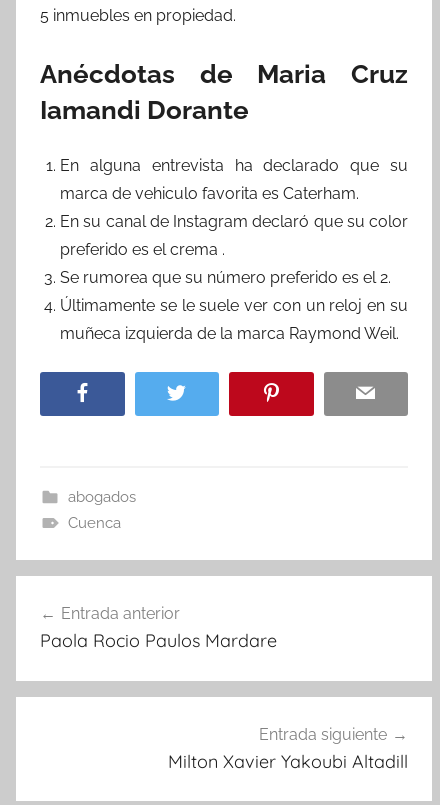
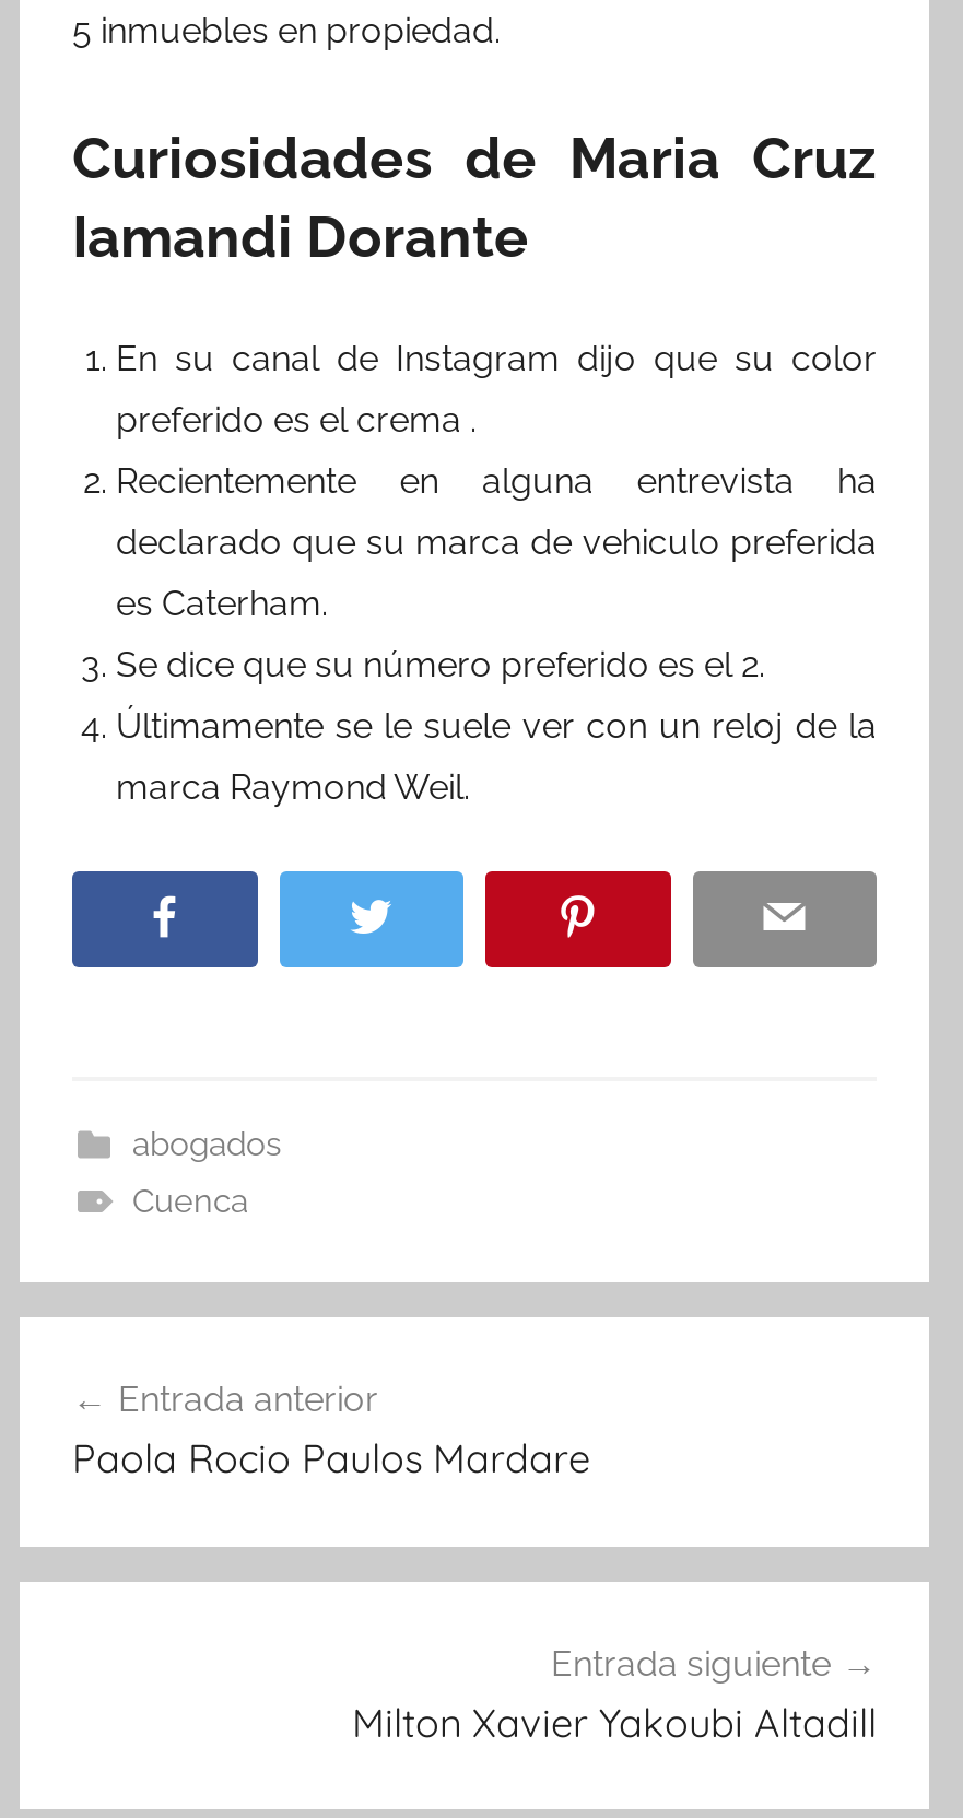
- Anécdotas de Maria Cruz
+ Curiosidades de Maria Cruz

- En alguna entrevista ha declarado que su
- marca de vehiculo favorita es Caterham.
- En su canal de Instagram declaró que su color
+ En su canal de Instagram dijo que su color

moved up: preferido es el crema .

- Se rumorea que su número preferido es el 2.
- Últimamente se le suele ver con un reloj en su
- muñeca izquierda de la marca Raymond Weil.
+ Recientemente en alguna entrevista ha
+ declarado que su marca de vehiculo preferida
+ es Caterham.
+ Se dice que su número preferido es el 2.
+ Últimamente se le suele ver con un reloj de la
+ marca Raymond Weil.
